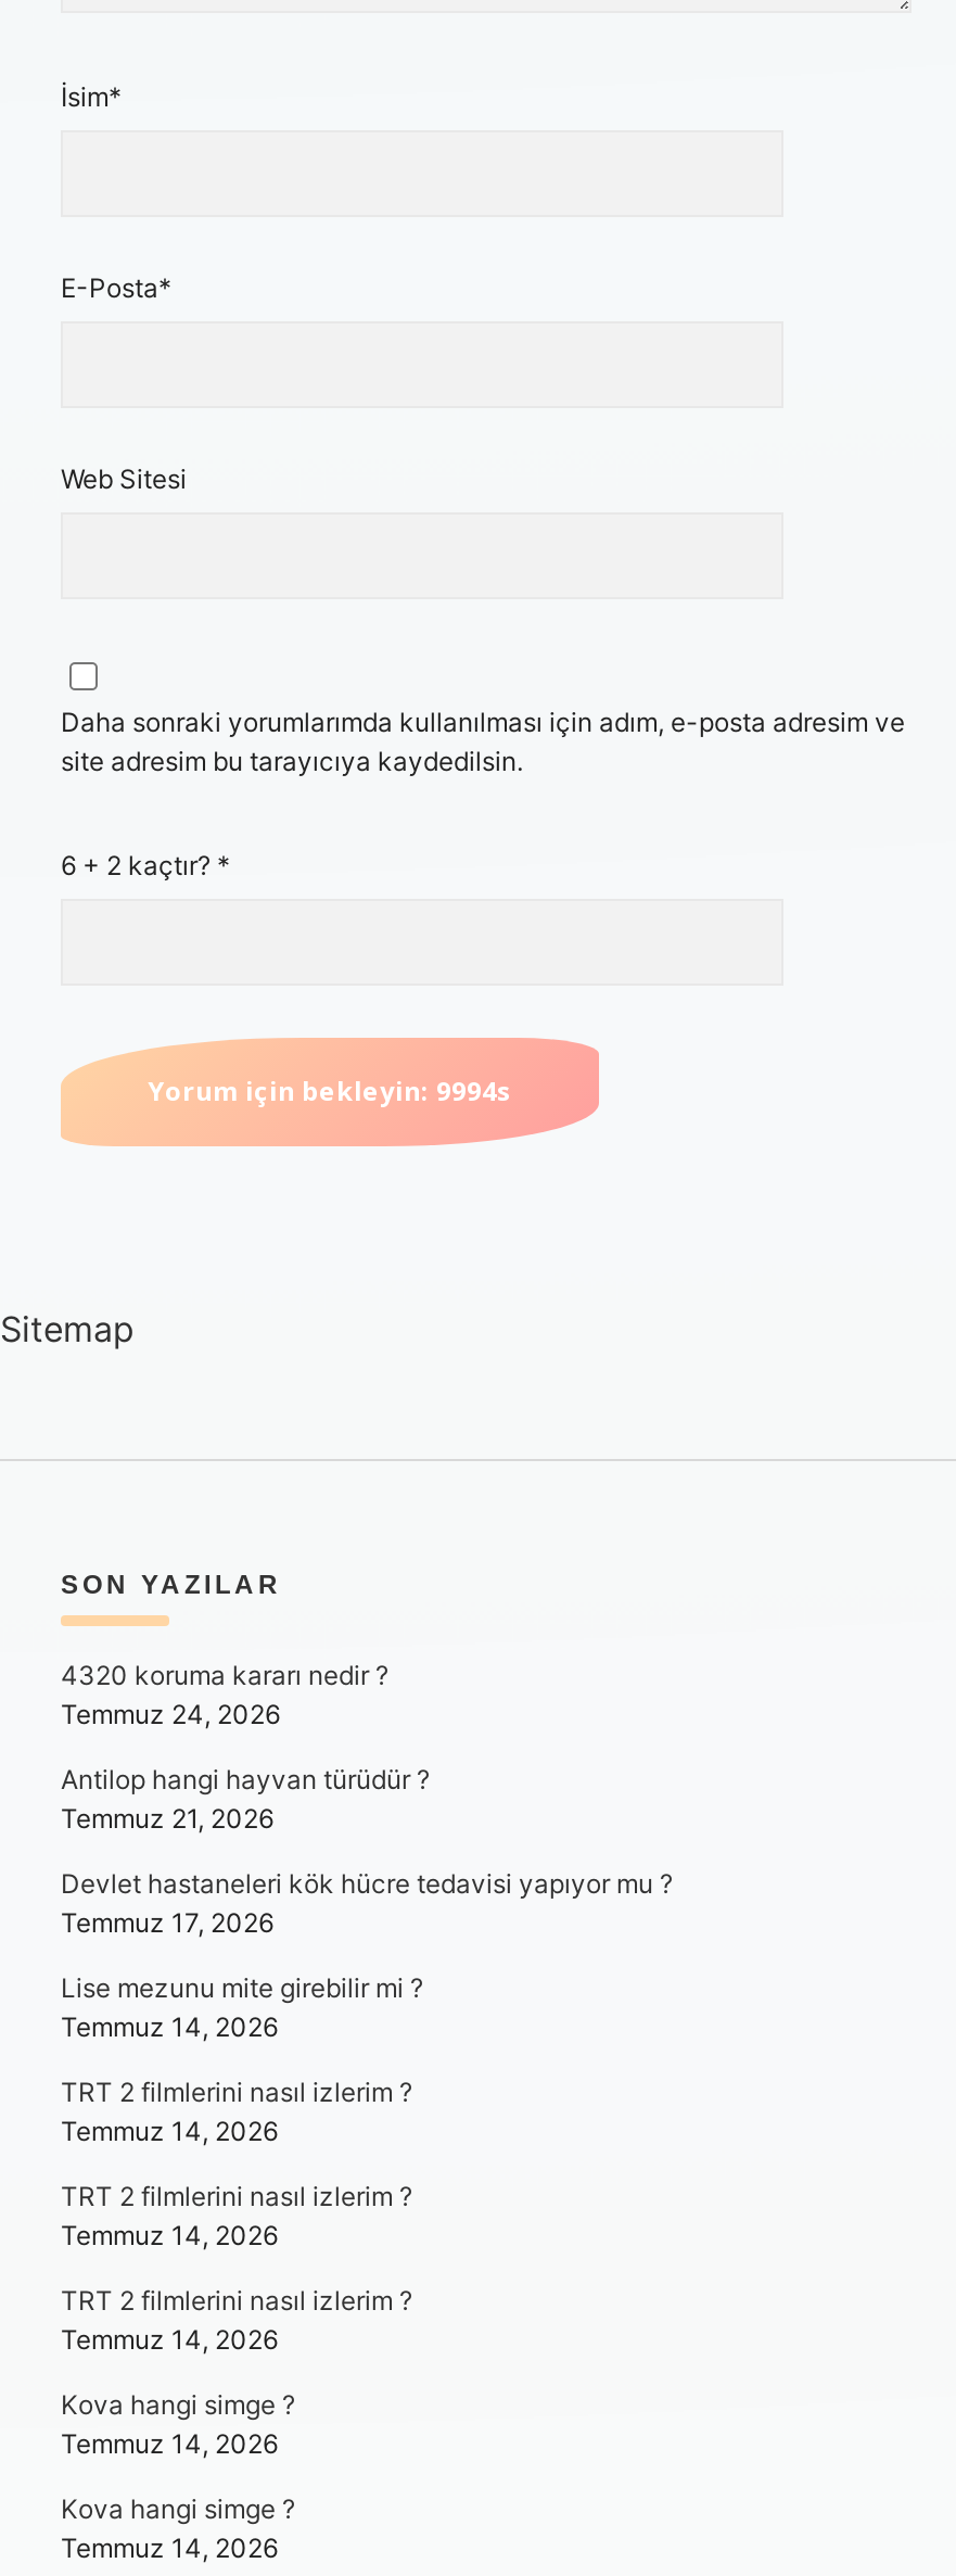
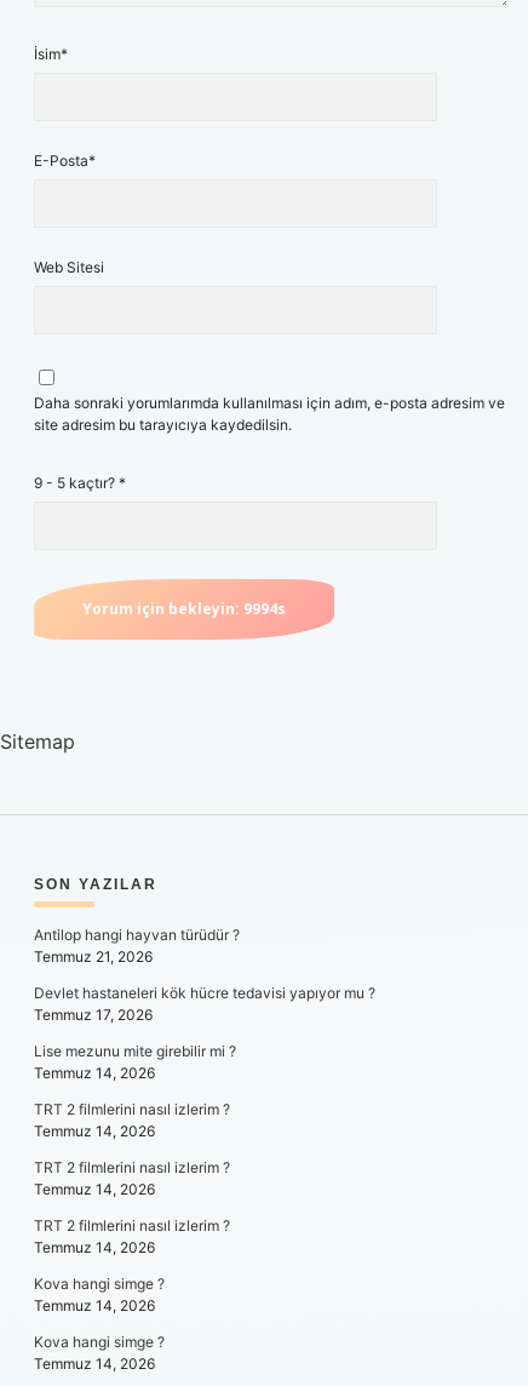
- 6 + 2 kaçtır? *
+ 9 - 5 kaçtır? *

- 4320 koruma kararı nedir ?
- Temmuz 24, 2026
